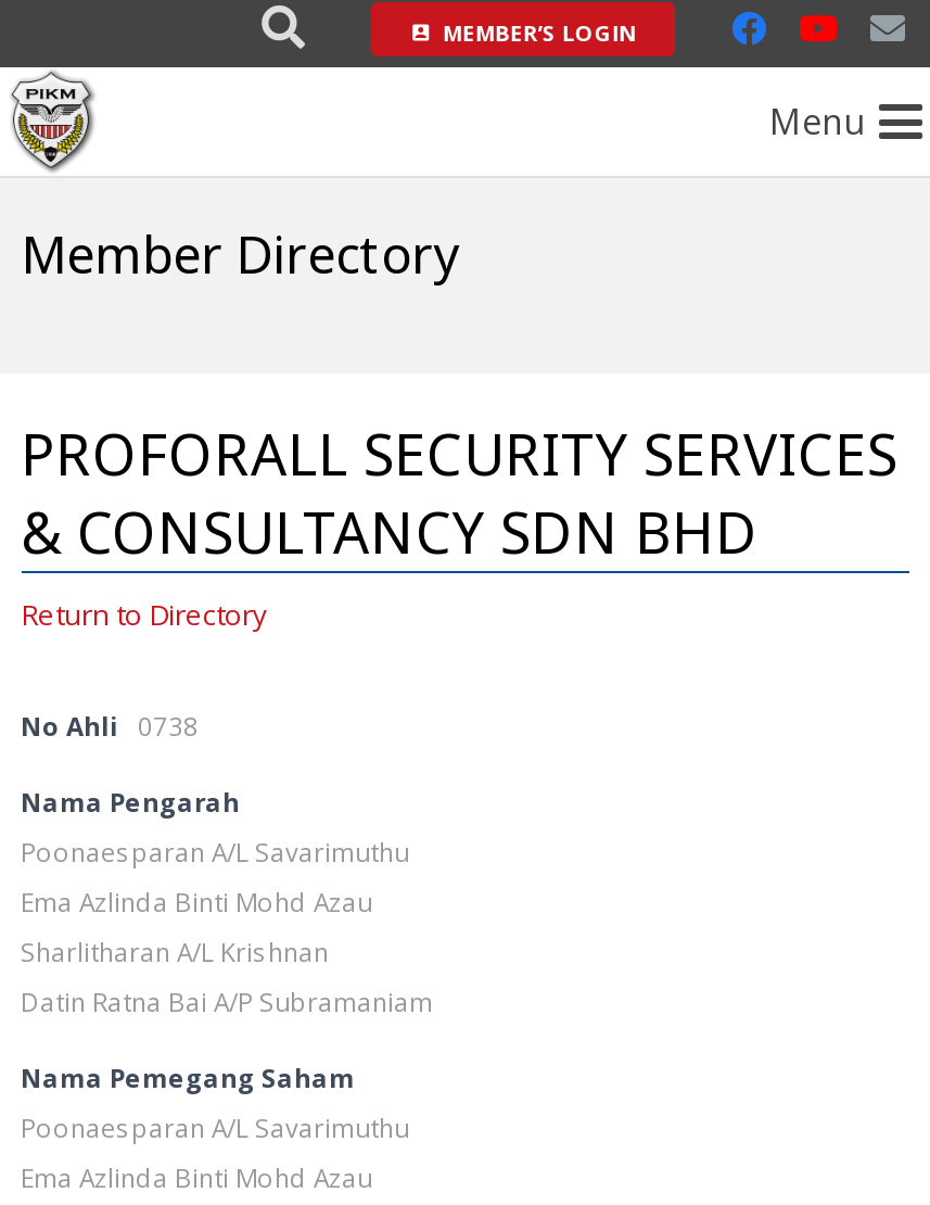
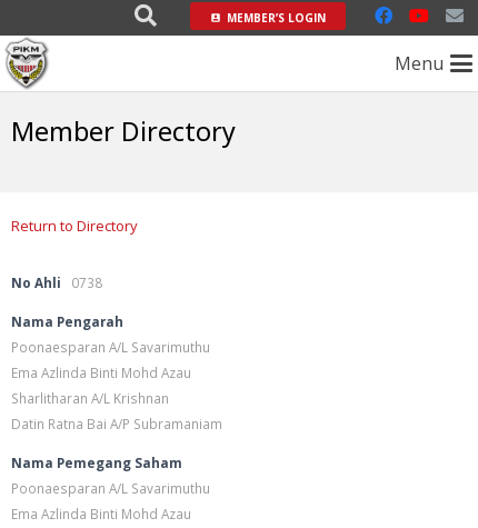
- PROFORALL SECURITY SERVICES
- & CONSULTANCY SDN BHD
